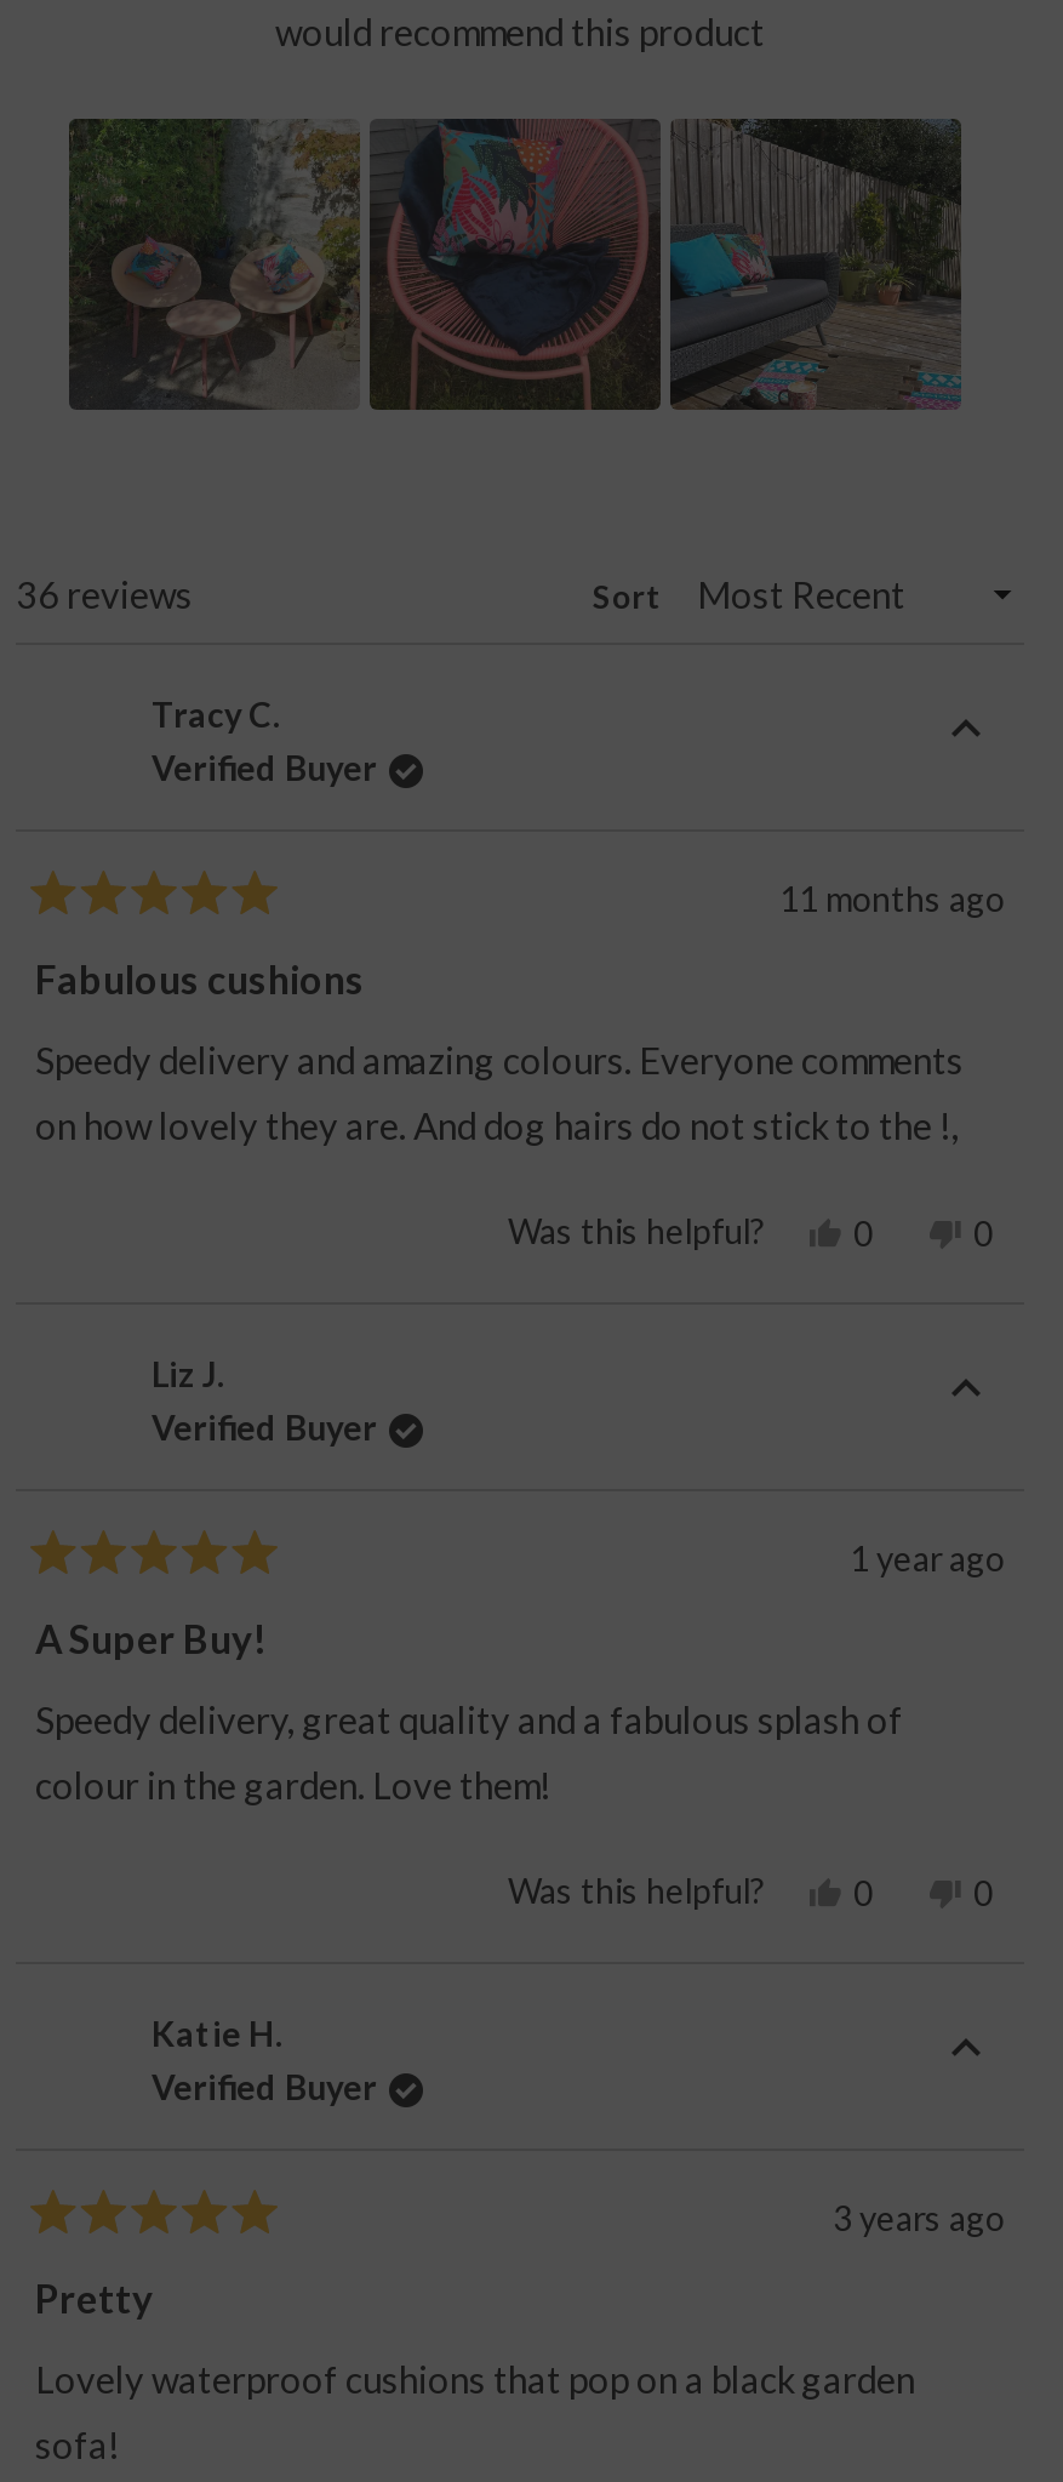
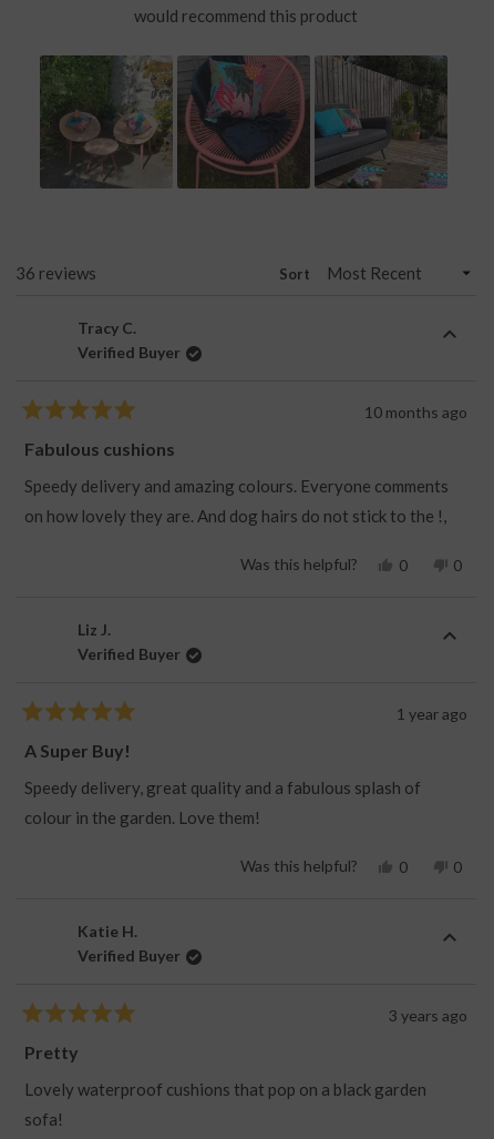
- 11 months ago
+ 10 months ago
